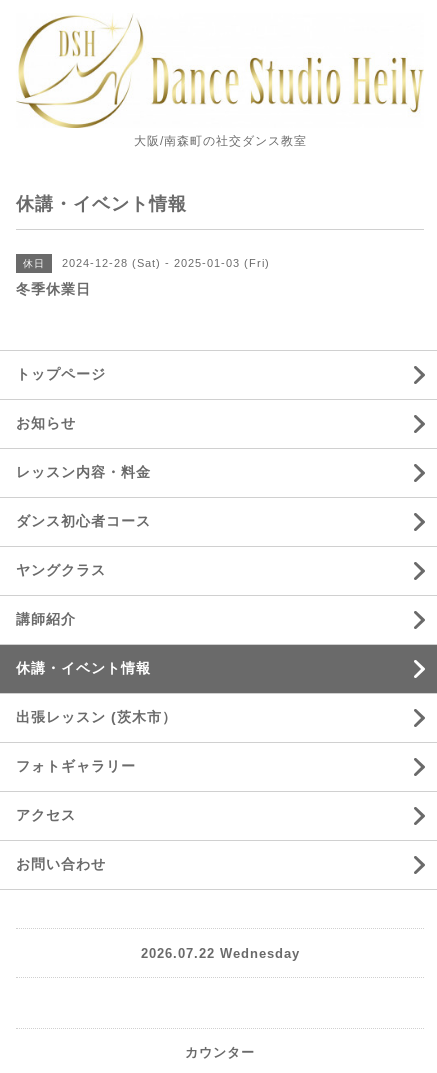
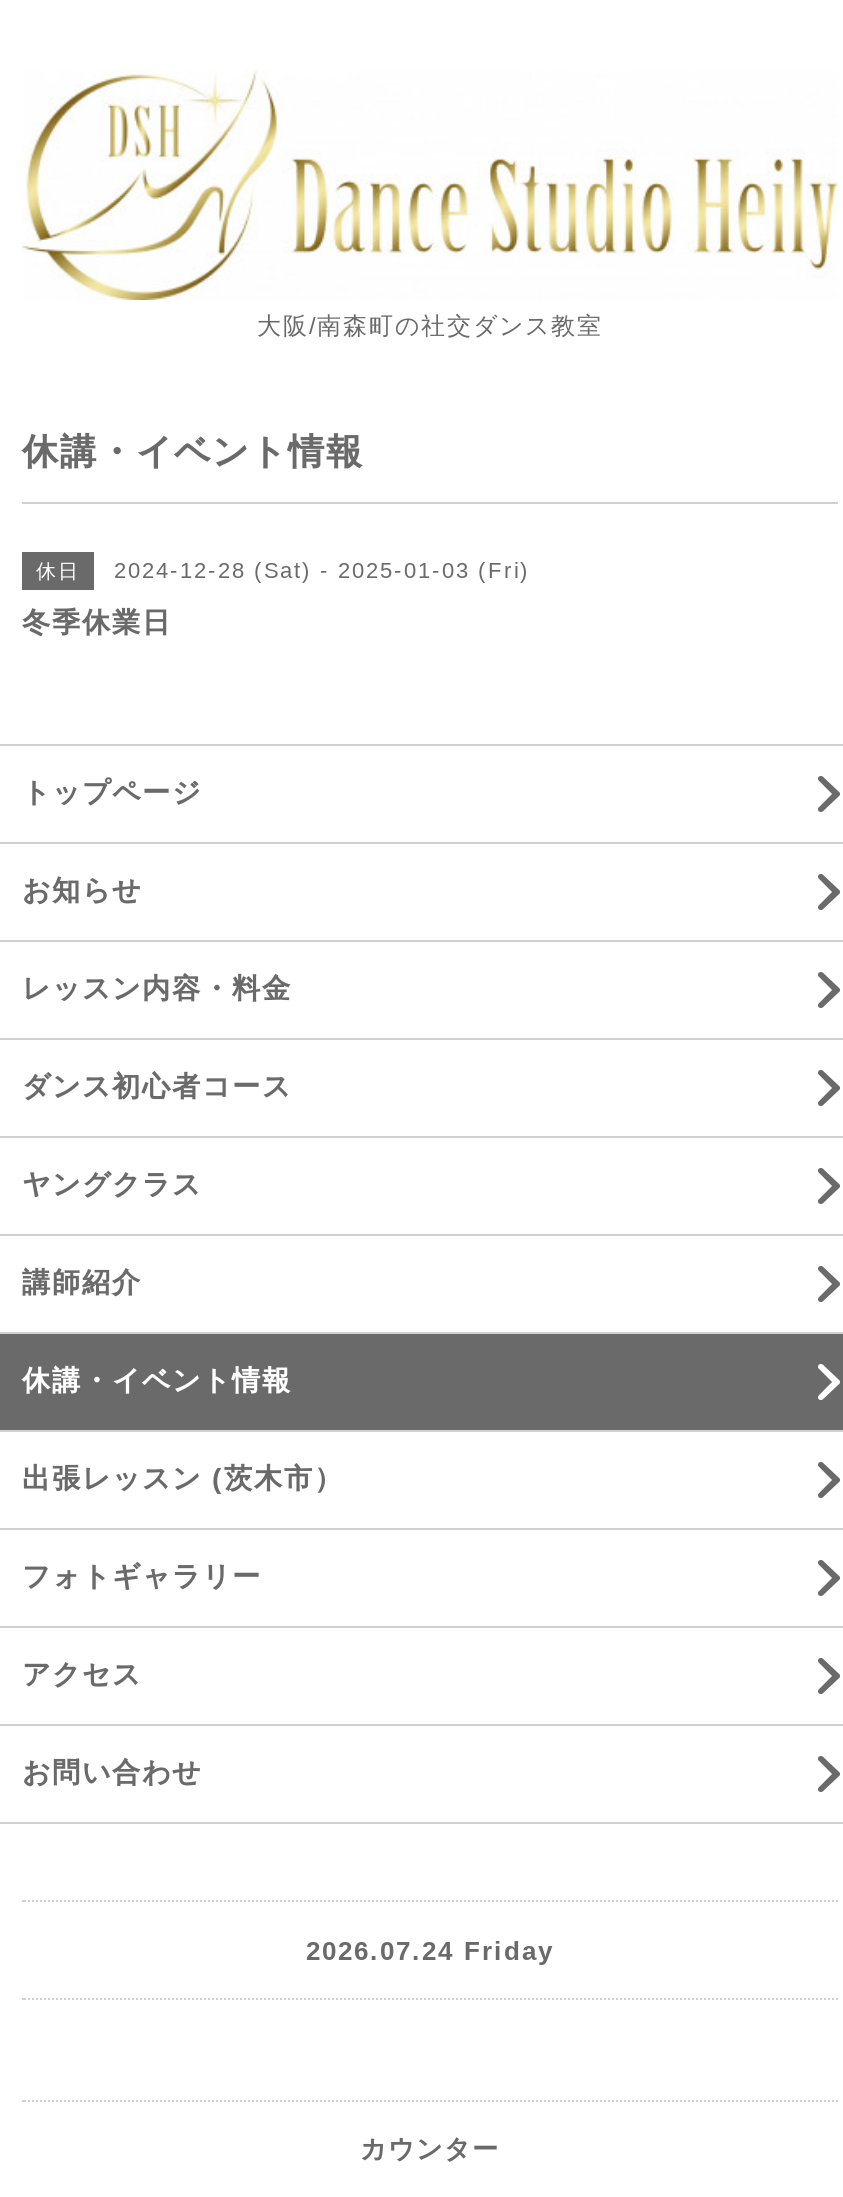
- 2026.07.22 Wednesday
+ 2026.07.24 Friday
